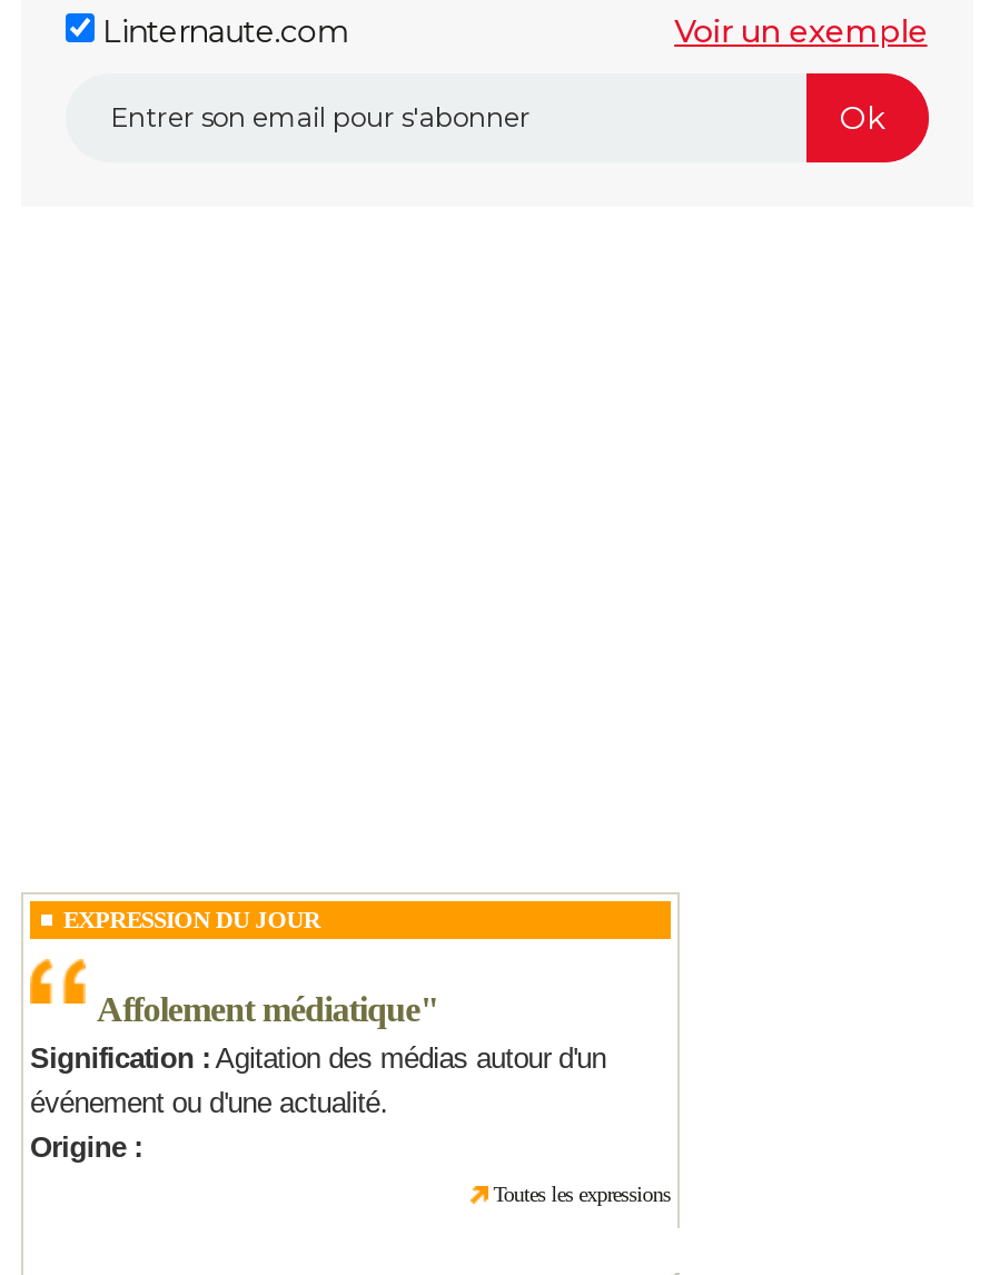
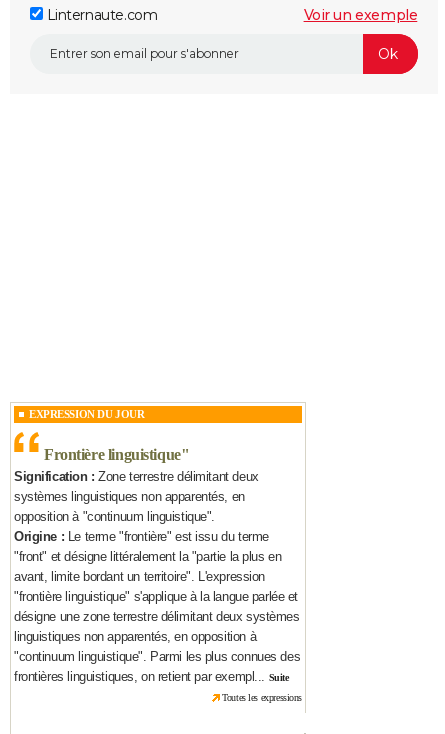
- Affolement médiatique"
- Signification : Agitation des médias autour d'un
- événement ou d'une actualité.
- Origine :
+ Frontière linguistique"
+ Signification : Zone terrestre délimitant deux
+ systèmes linguistiques non apparentés, en
+ opposition à "continuum linguistique".
+ Origine : Le terme "frontière" est issu du terme
+ "front" et désigne littéralement la "partie la plus en
+ avant, limite bordant un territoire". L'expression
+ "frontière linguistique" s'applique à la langue parlée et
+ désigne une zone terrestre délimitant deux systèmes
+ linguistiques non apparentés, en opposition à
+ "continuum linguistique". Parmi les plus connues des
+ frontières linguistiques, on retient par exempl... Suite
